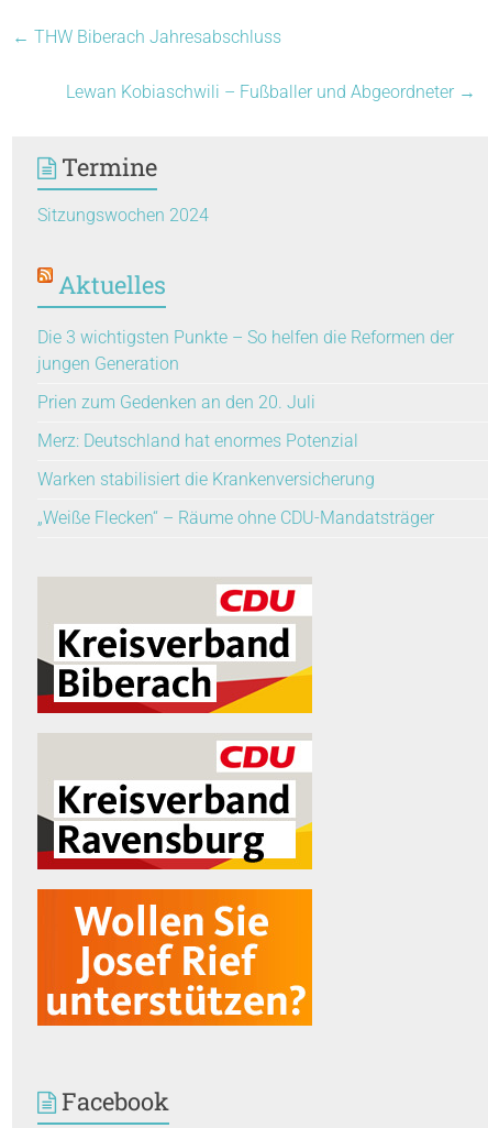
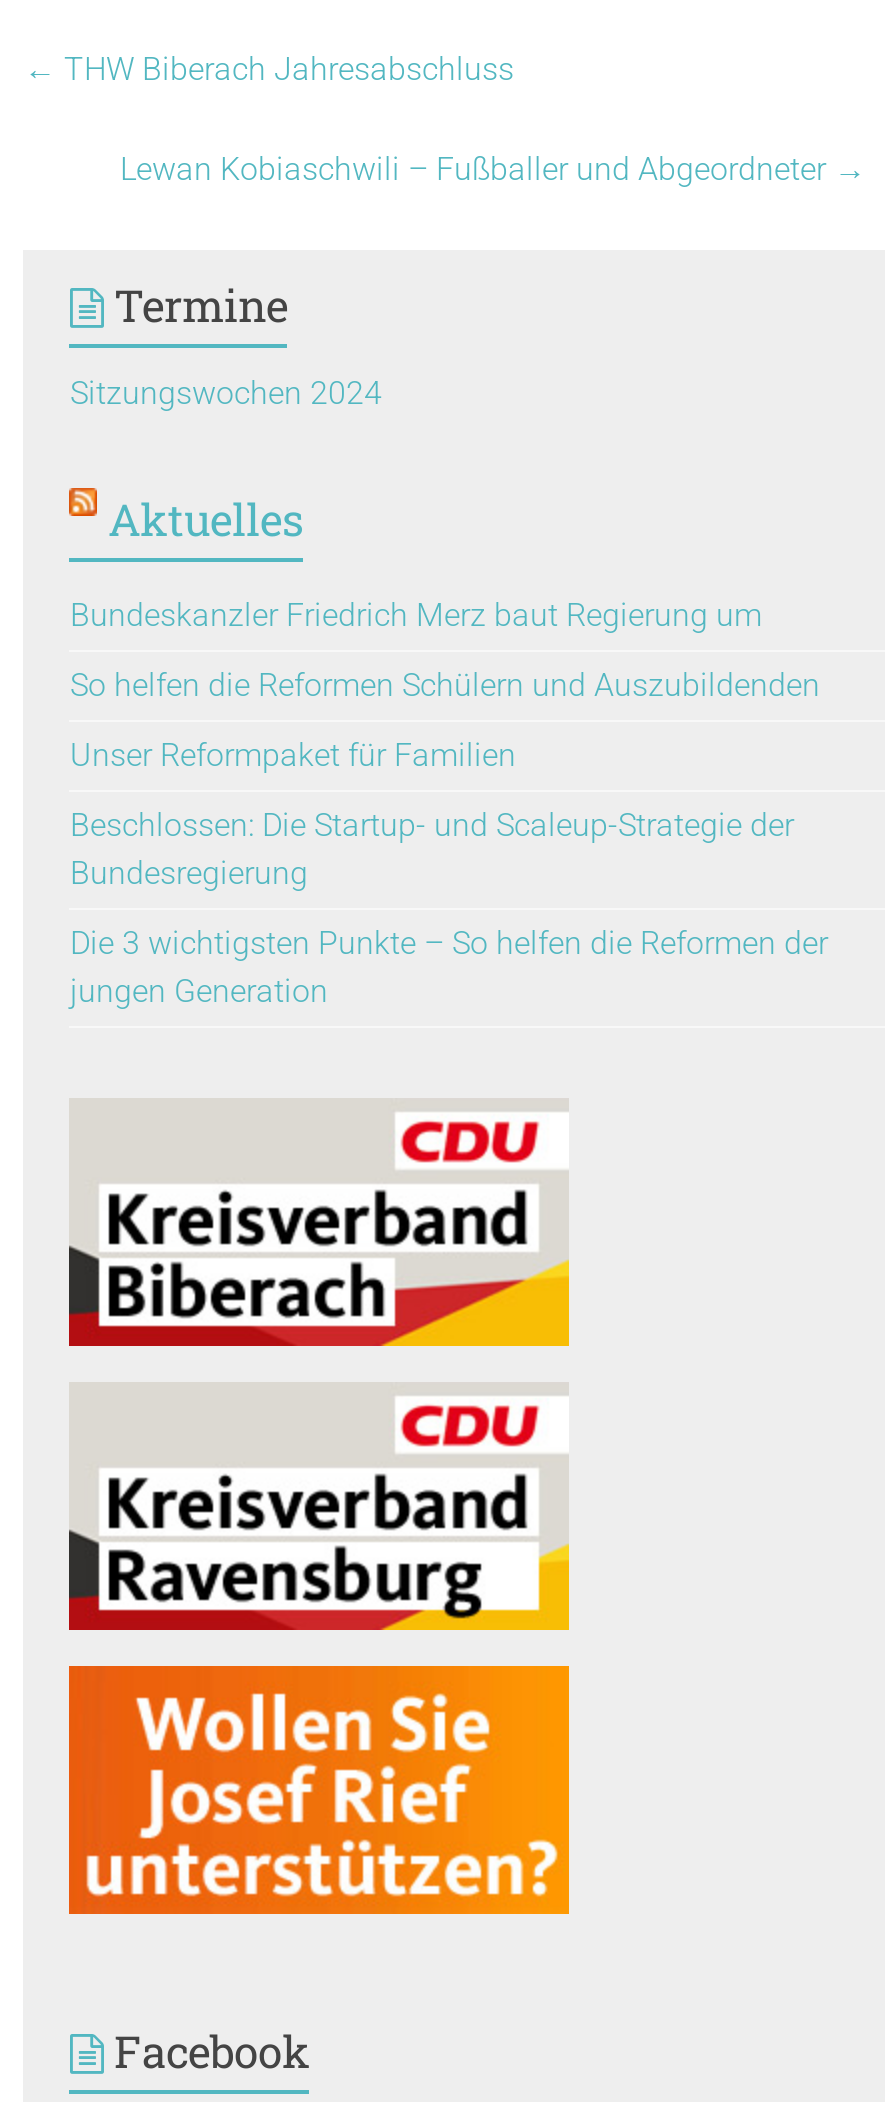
+ Bundeskanzler Friedrich Merz baut Regierung um
+ So helfen die Reformen Schülern und Auszubildenden
+ Unser Reformpaket für Familien
+ Beschlossen: Die Startup- und Scaleup-Strategie der
+ Bundesregierung

moved down: Die 3 wichtigsten Punkte – So helfen die Reformen der | jungen Generation

- Prien zum Gedenken an den 20. Juli
- Merz: Deutschland hat enormes Potenzial
- Warken stabilisiert die Krankenversicherung
- „Weiße Flecken“ – Räume ohne CDU-Mandatsträger
